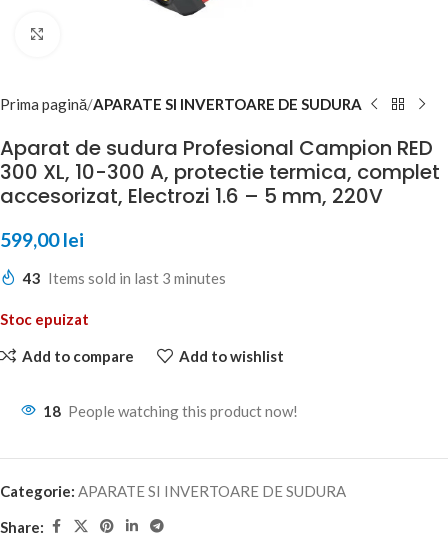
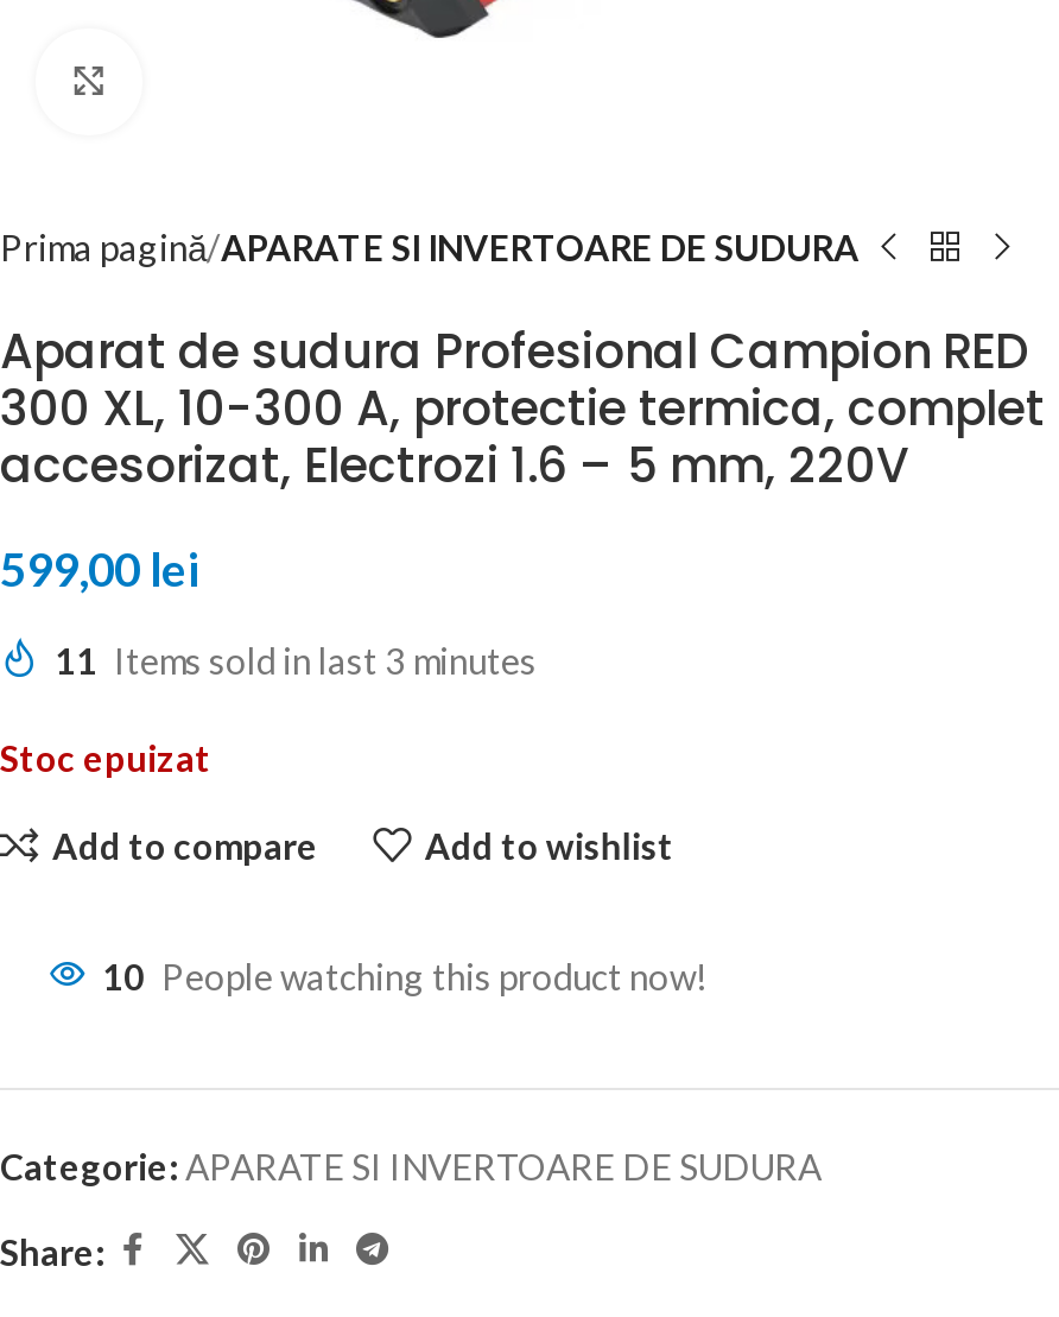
- 43 Items sold in last 3 minutes
+ 11 Items sold in last 3 minutes

- 18 People watching this product now!
+ 10 People watching this product now!
